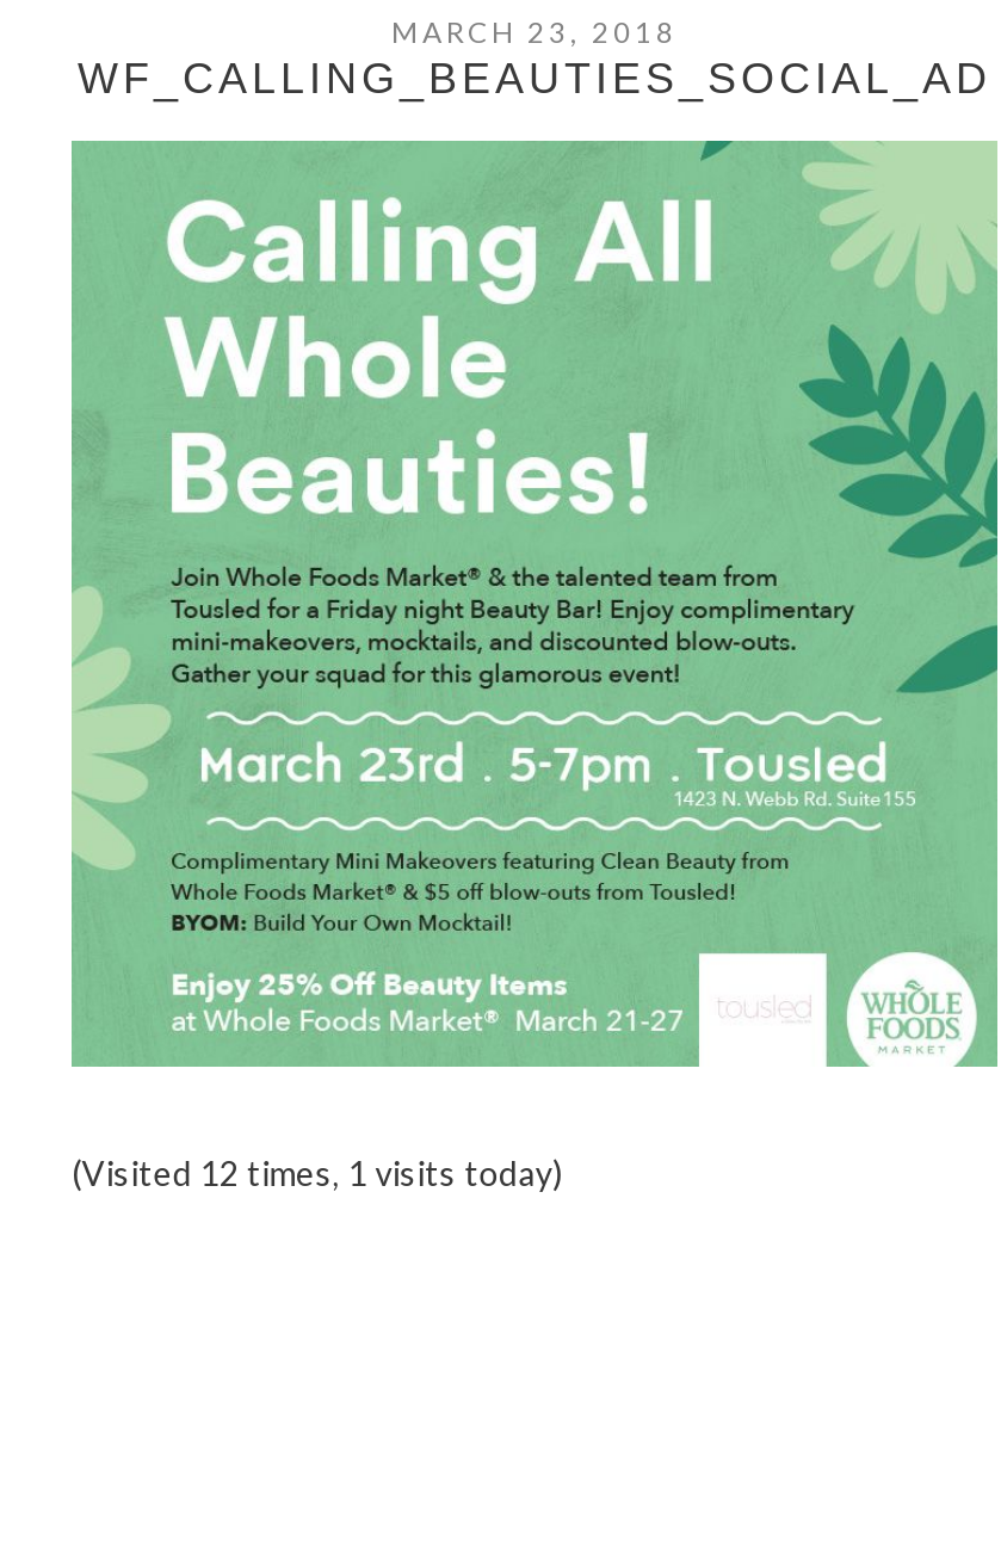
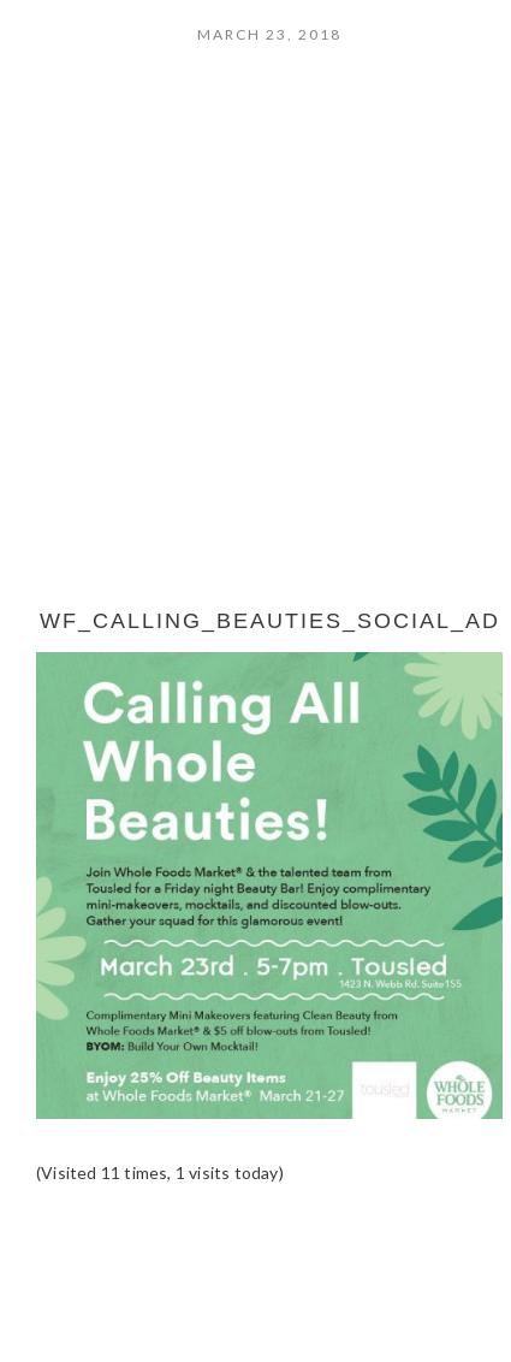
- (Visited 12 times, 1 visits today)
+ (Visited 11 times, 1 visits today)
